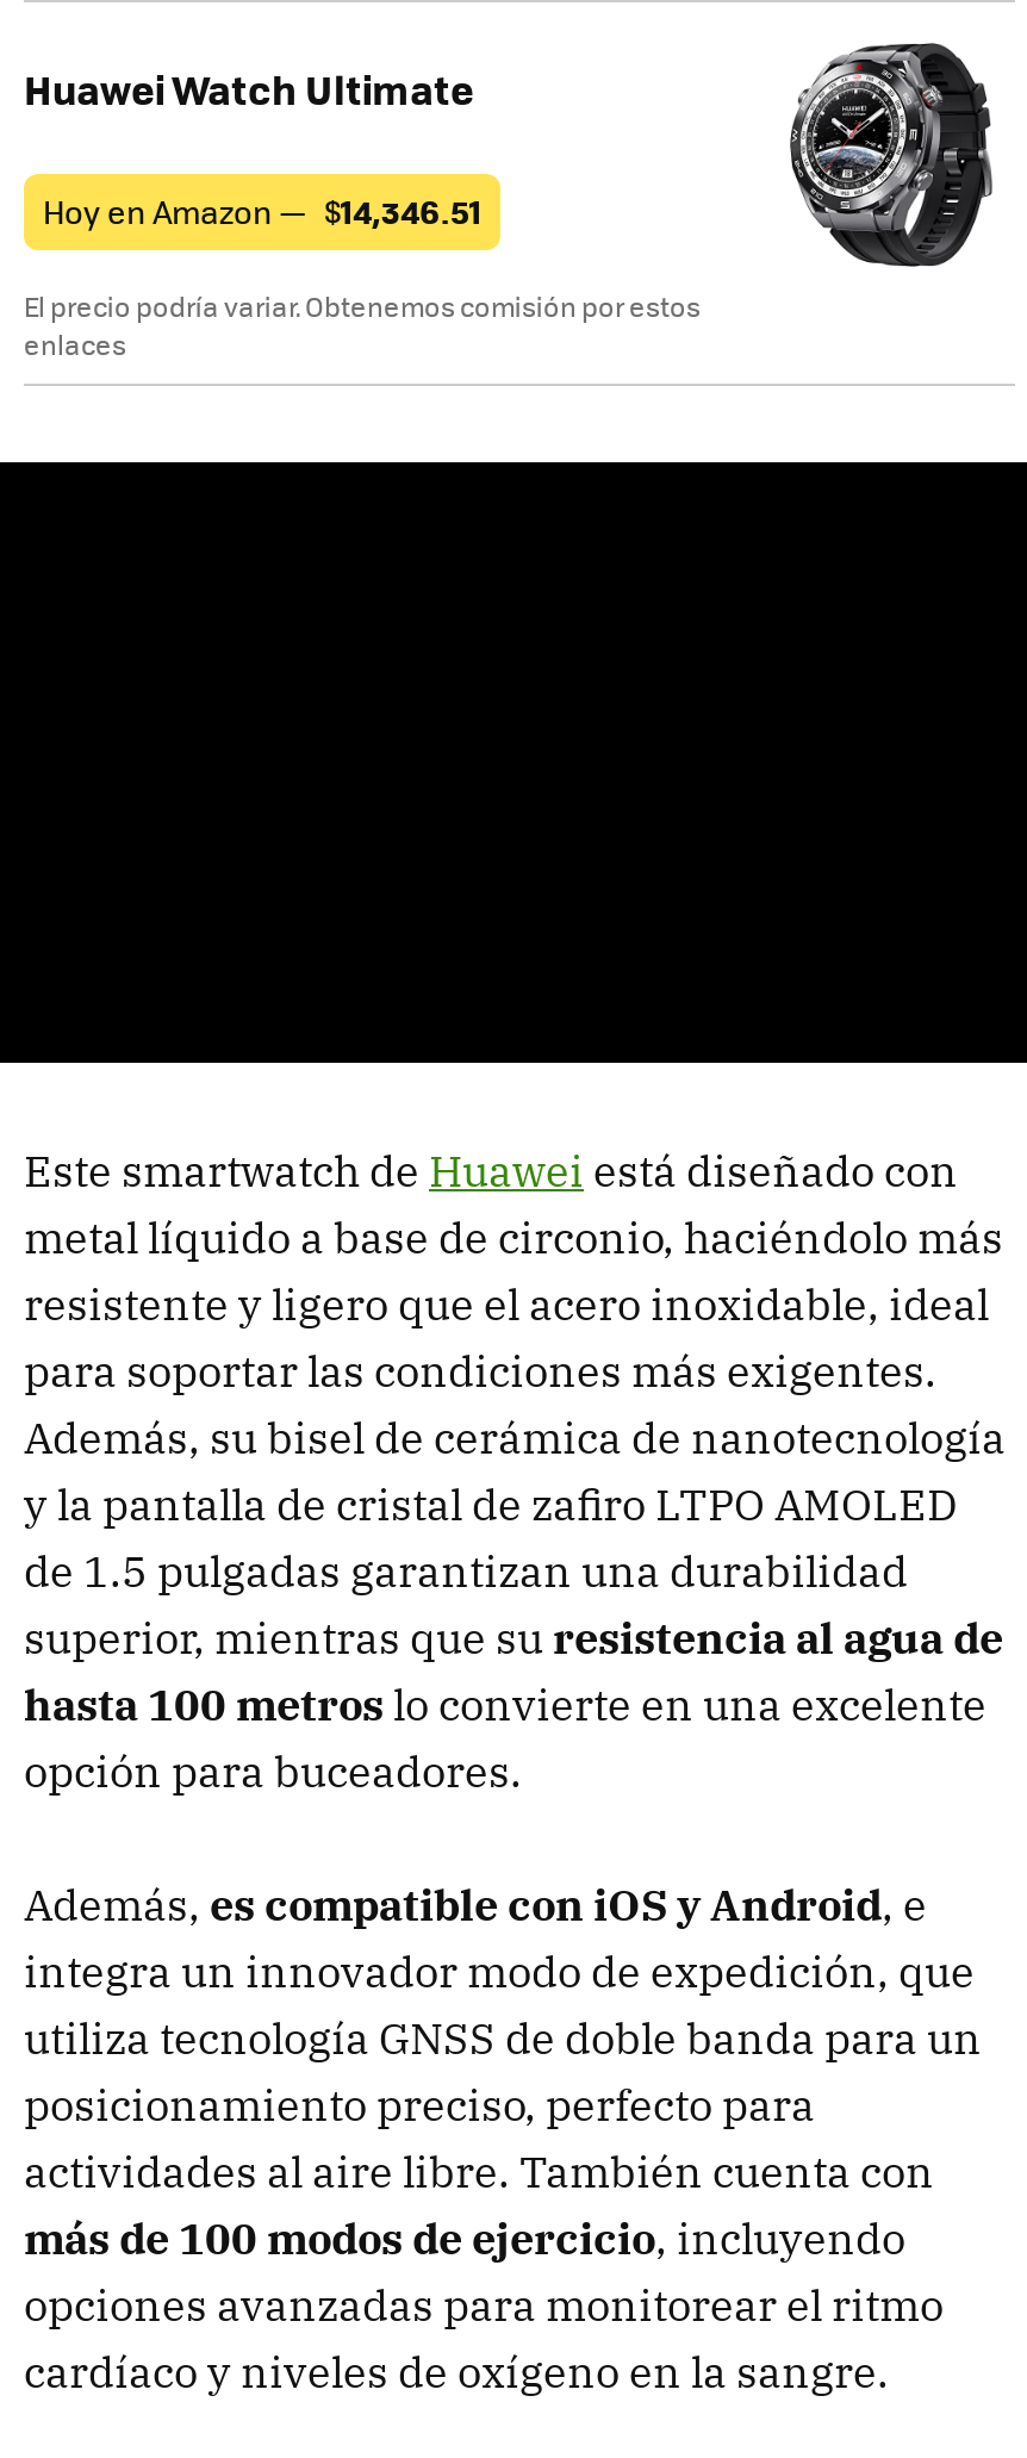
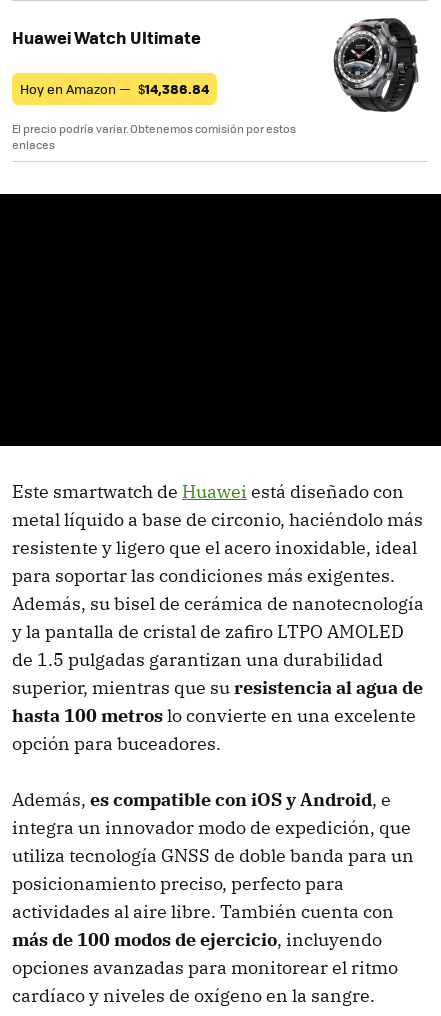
- Hoy en Amazon — $14,346.51
+ Hoy en Amazon — $14,386.84
